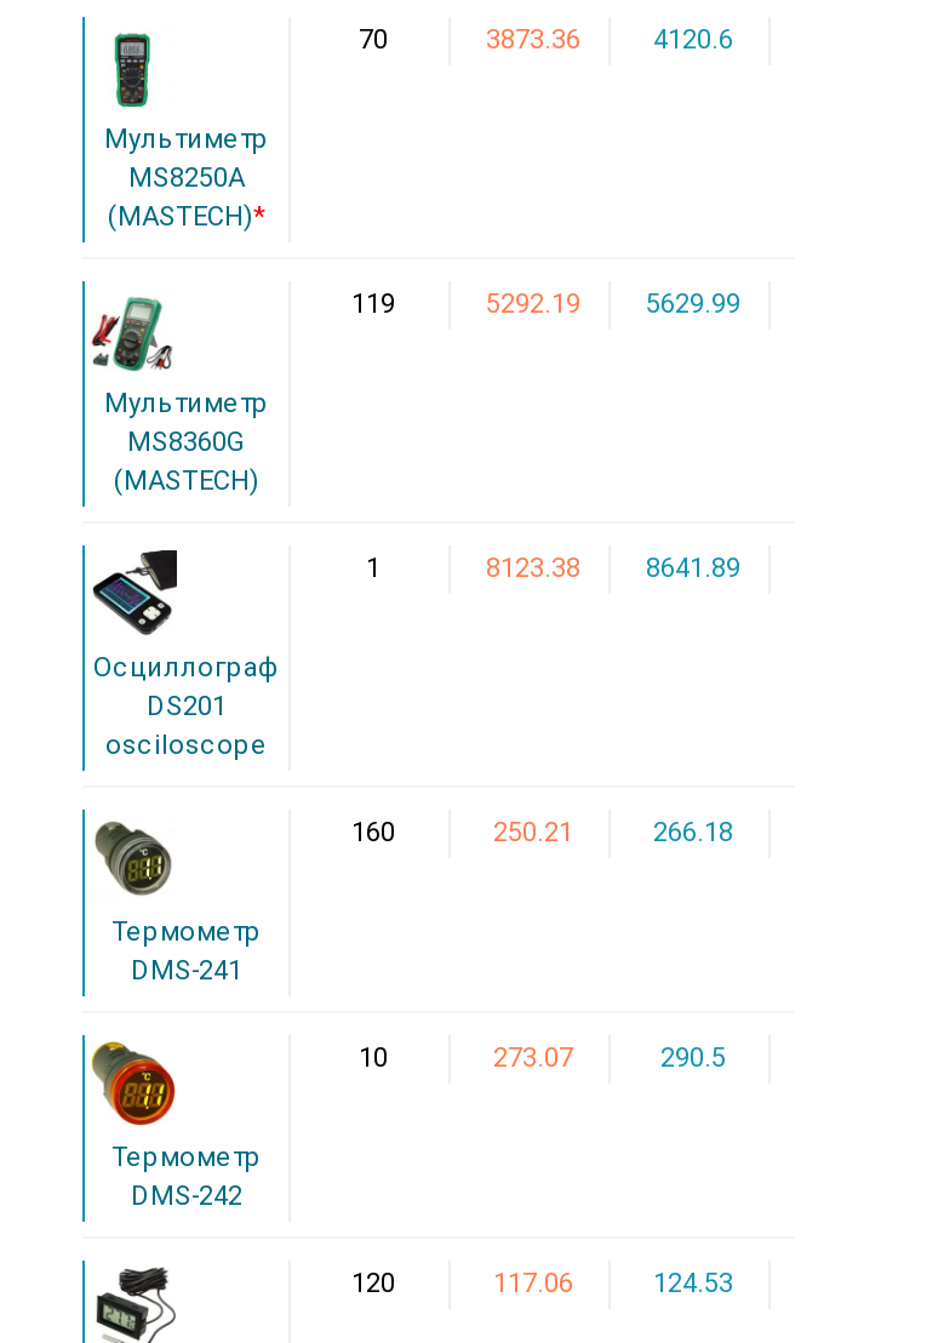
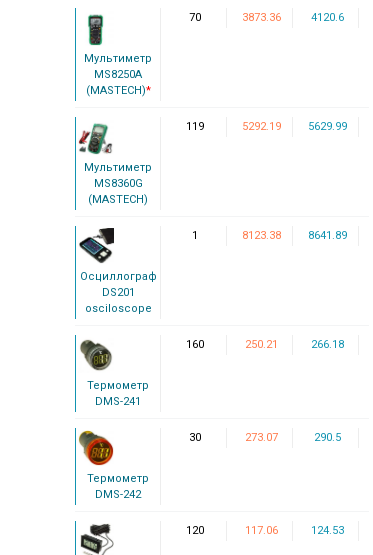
- 10
+ 30
